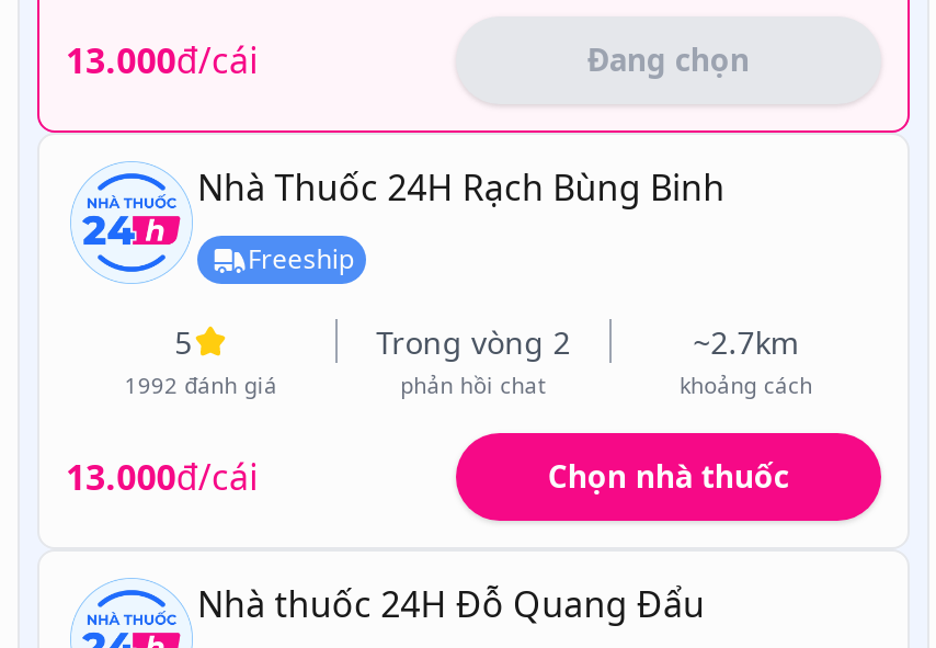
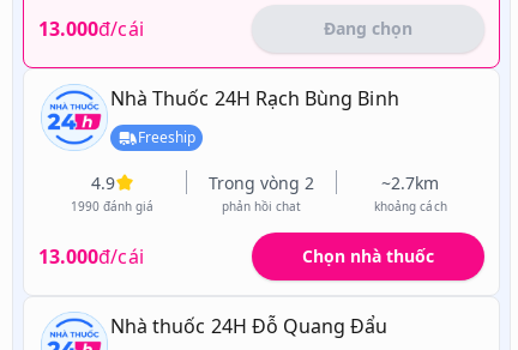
- 5
+ 4.9

- 1992 đánh giá
+ 1990 đánh giá
